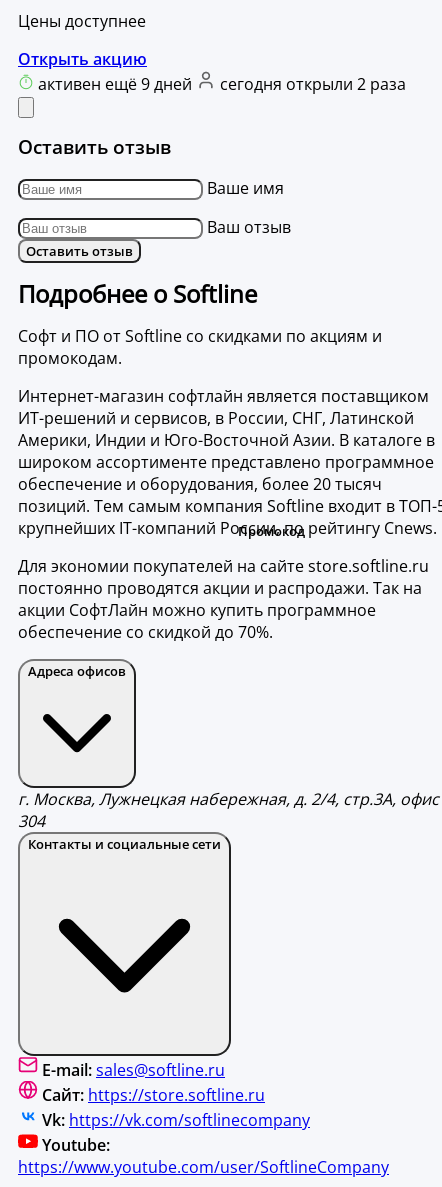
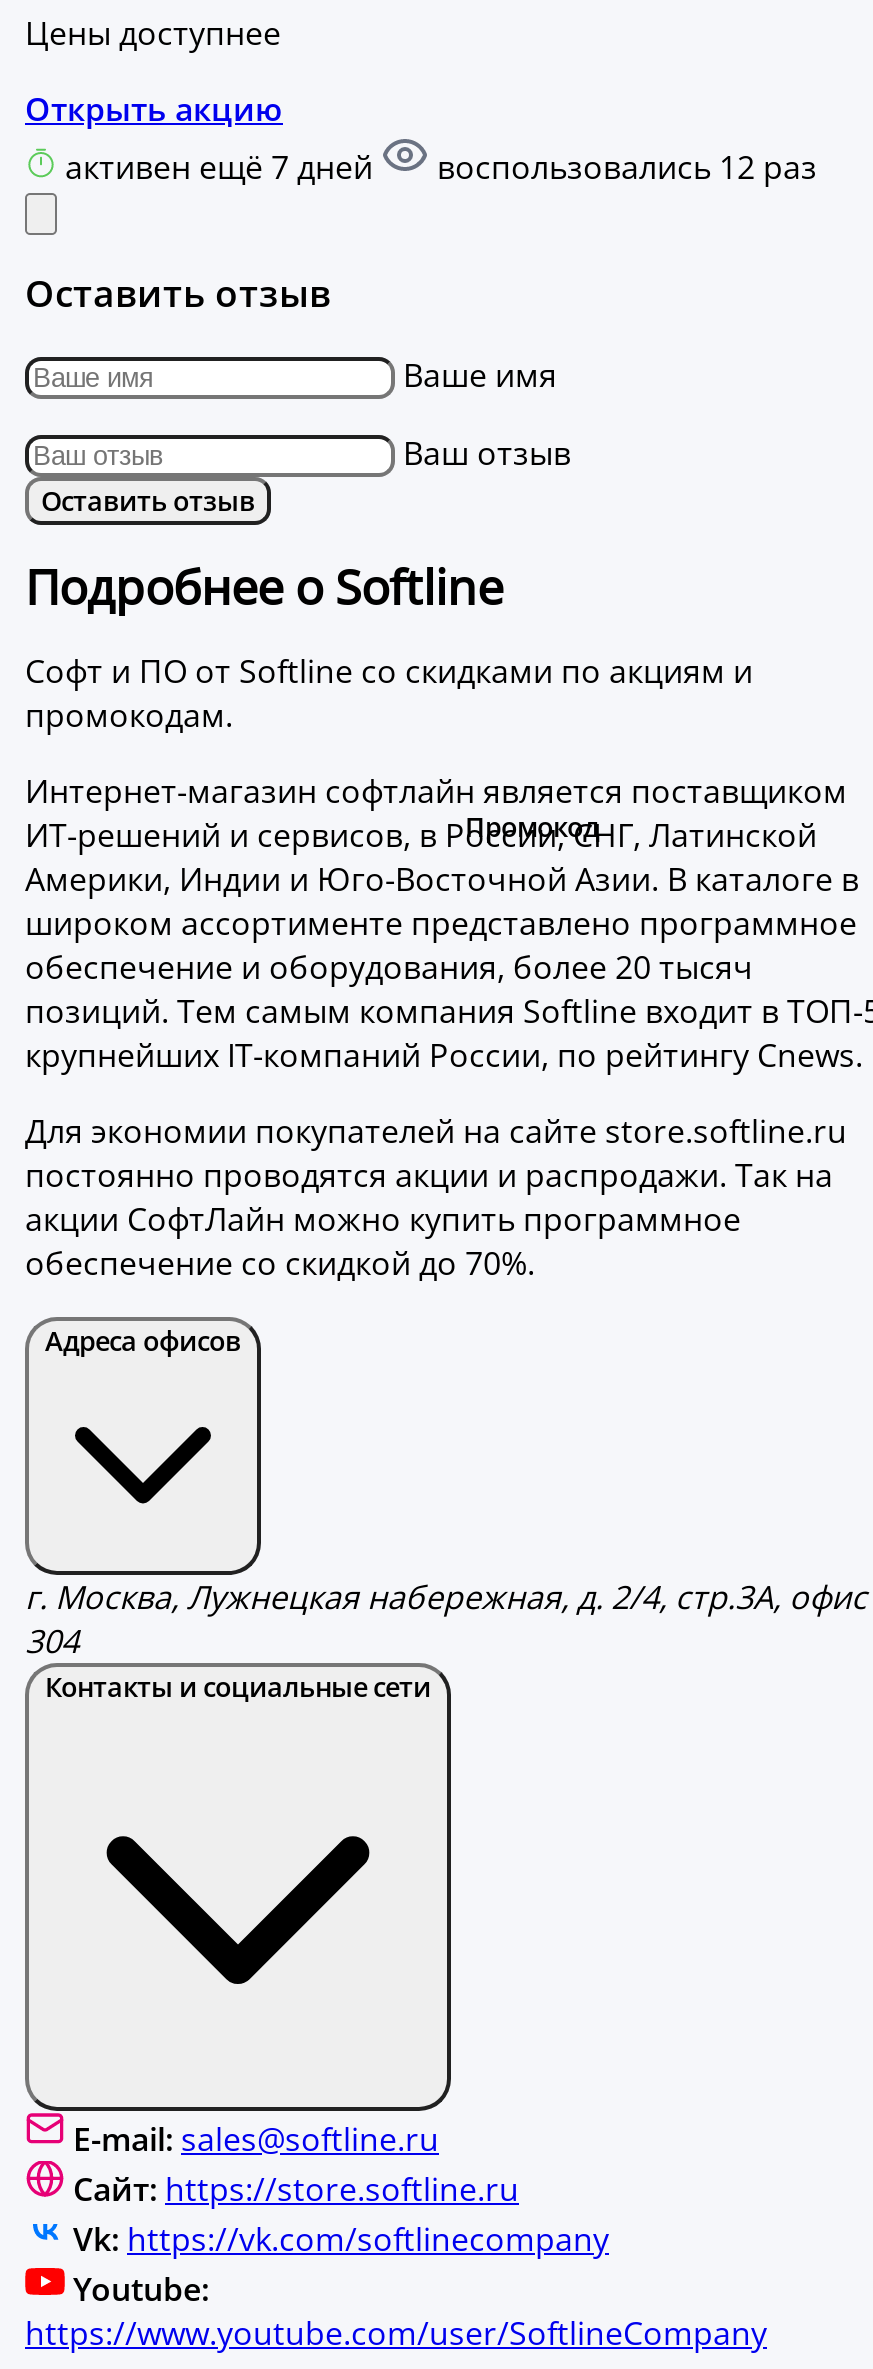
- активен ещё 9 дней
- сегодня открыли 2 раза
+ активен ещё 7 дней
+ воспользовались 12 раз
